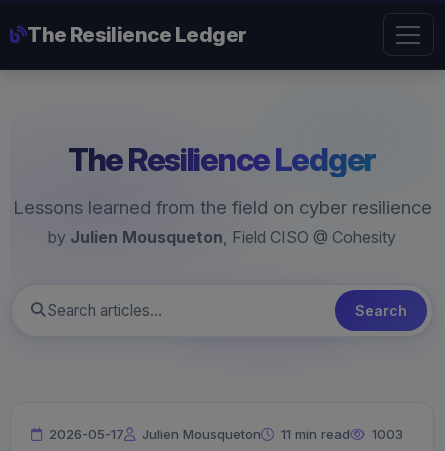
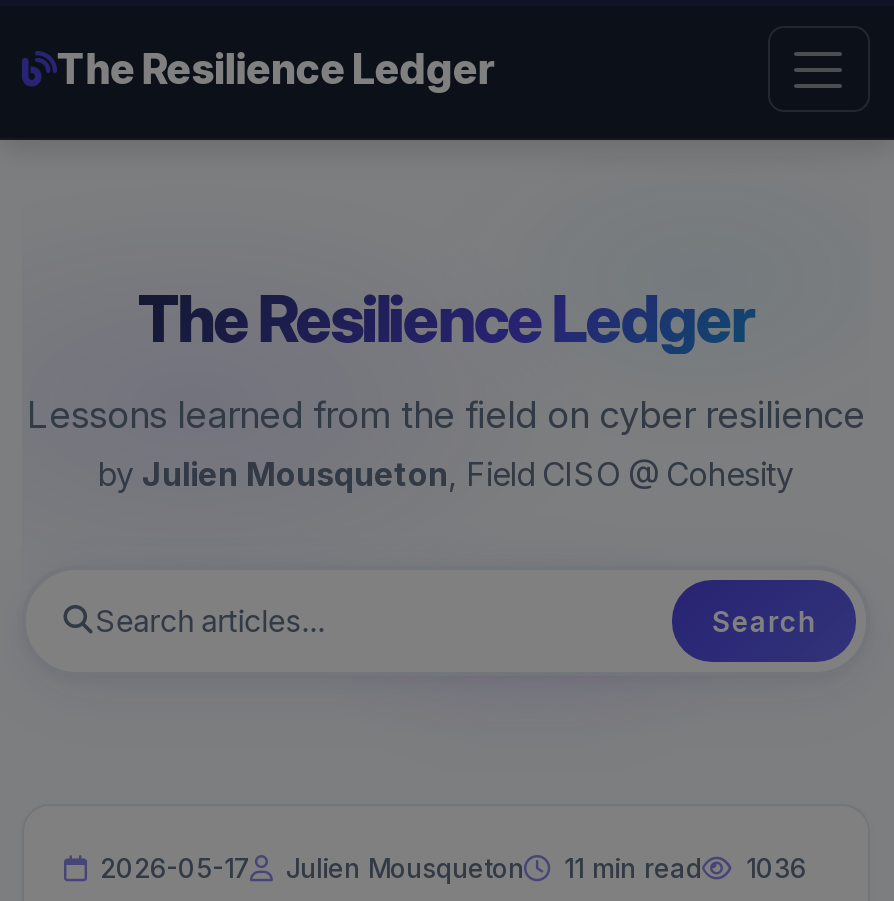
- 2026-05-17 Julien Mousqueton 11 min read 1003
+ 2026-05-17 Julien Mousqueton 11 min read 1036
